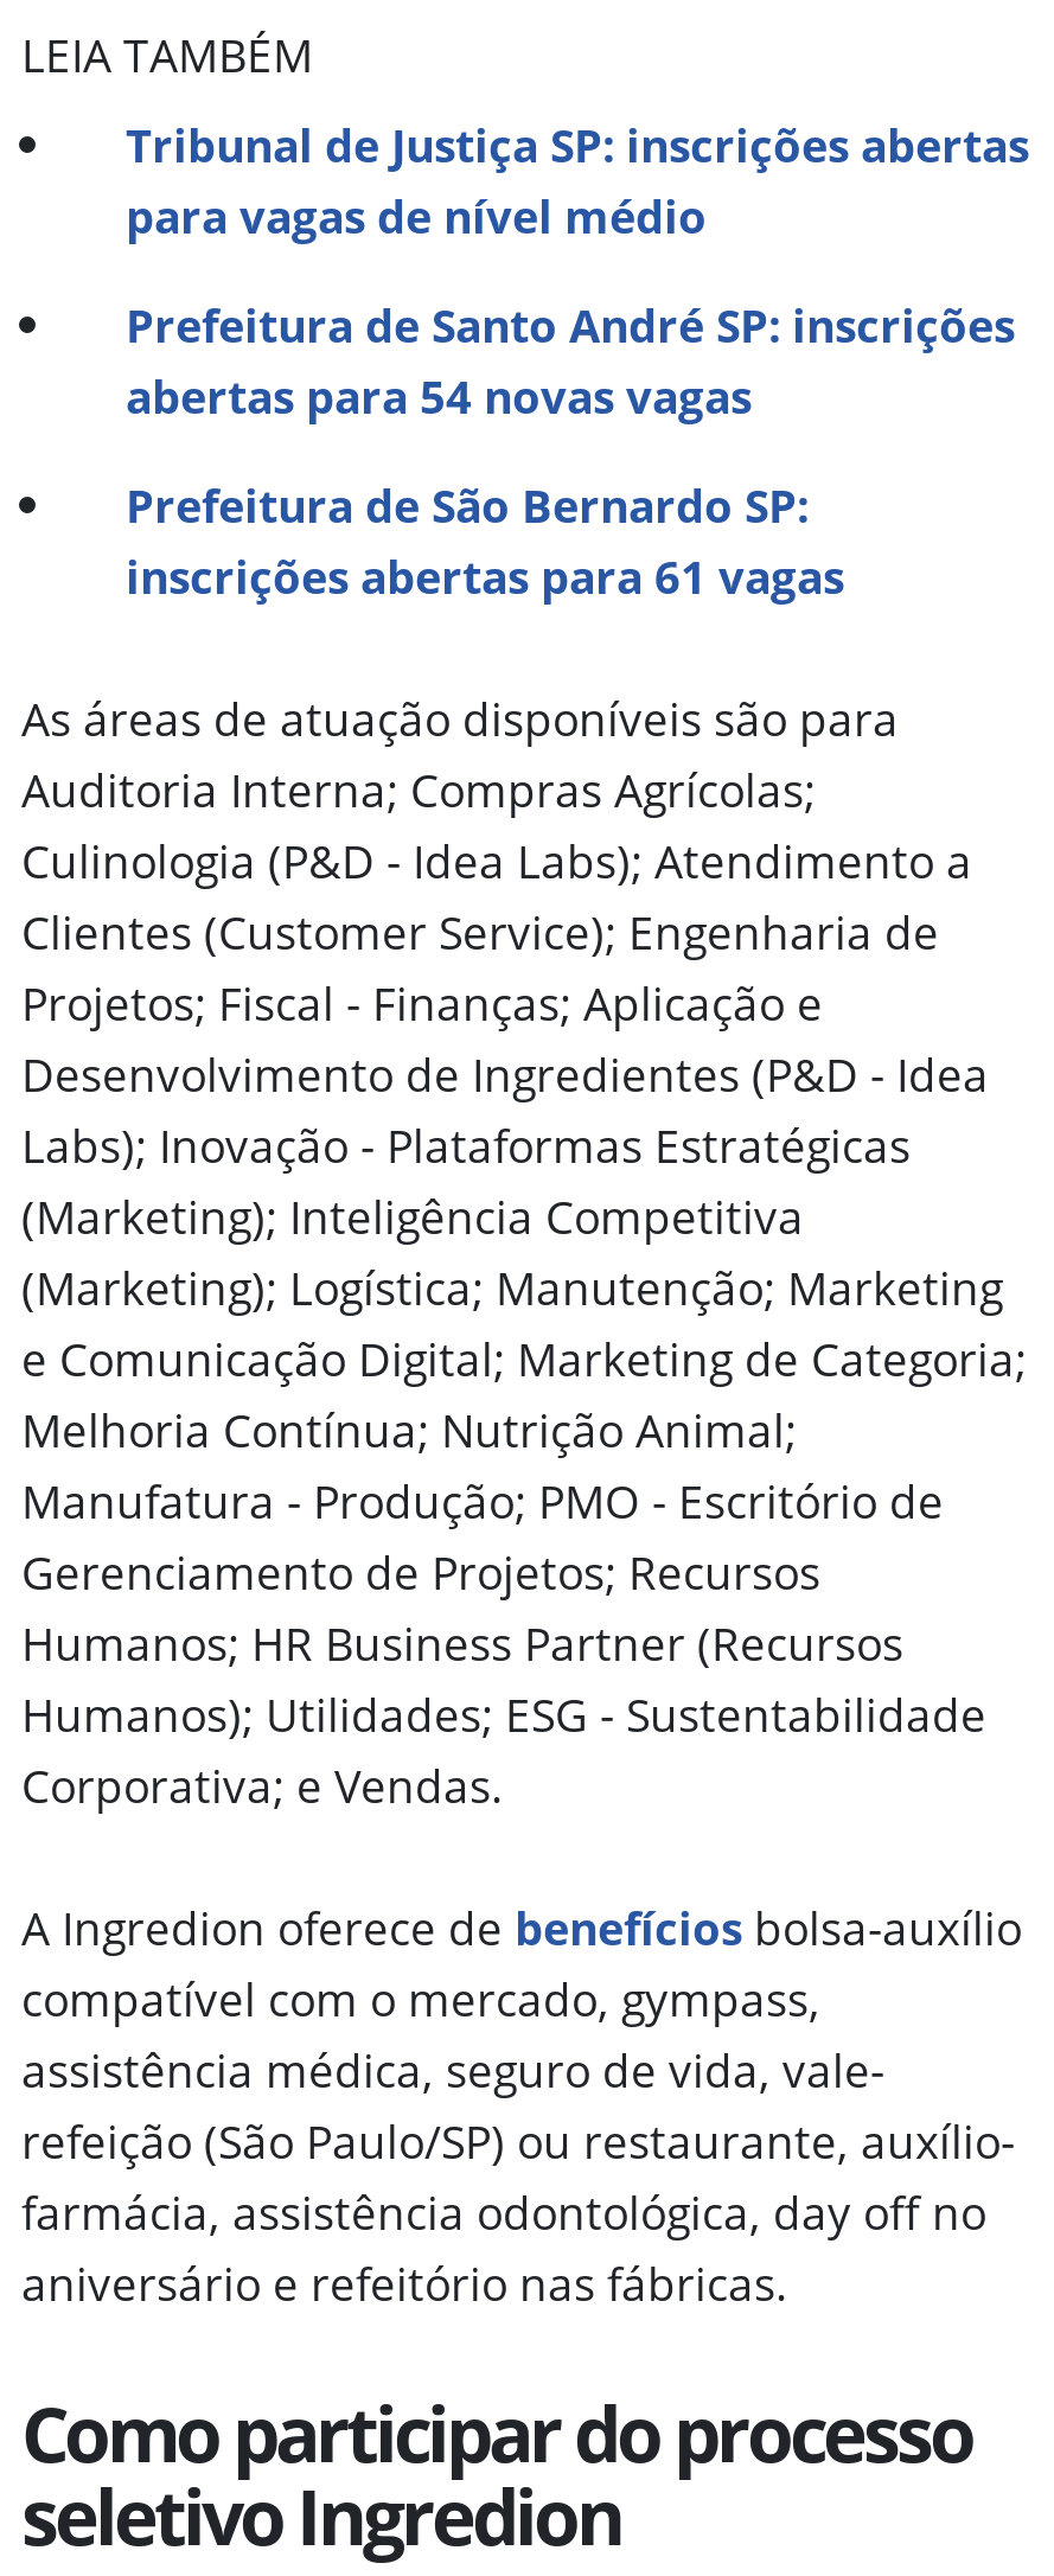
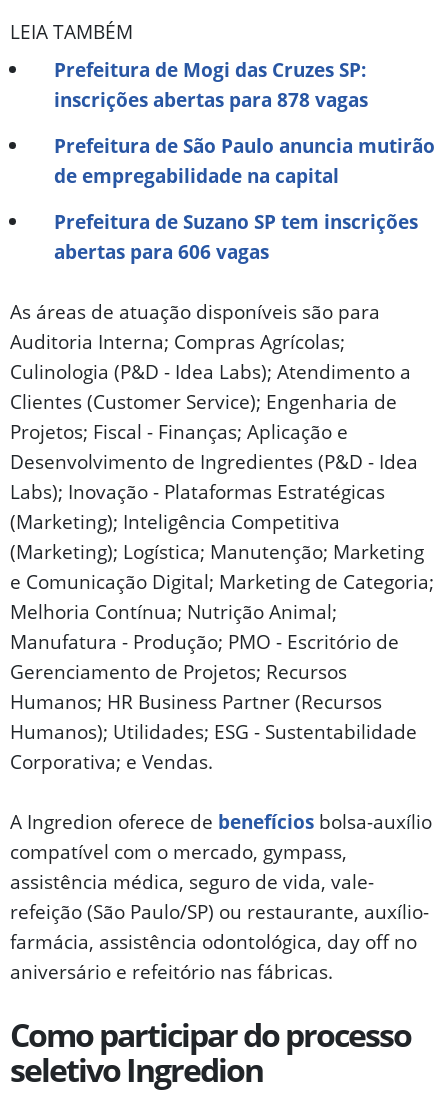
- Tribunal de Justiça SP: inscrições abertas
- para vagas de nível médio
+ Prefeitura de Mogi das Cruzes SP:
+ inscrições abertas para 878 vagas

- Prefeitura de Santo André SP: inscrições
- abertas para 54 novas vagas
+ Prefeitura de São Paulo anuncia mutirão
+ de empregabilidade na capital

- Prefeitura de São Bernardo SP:
- inscrições abertas para 61 vagas
+ Prefeitura de Suzano SP tem inscrições
+ abertas para 606 vagas
